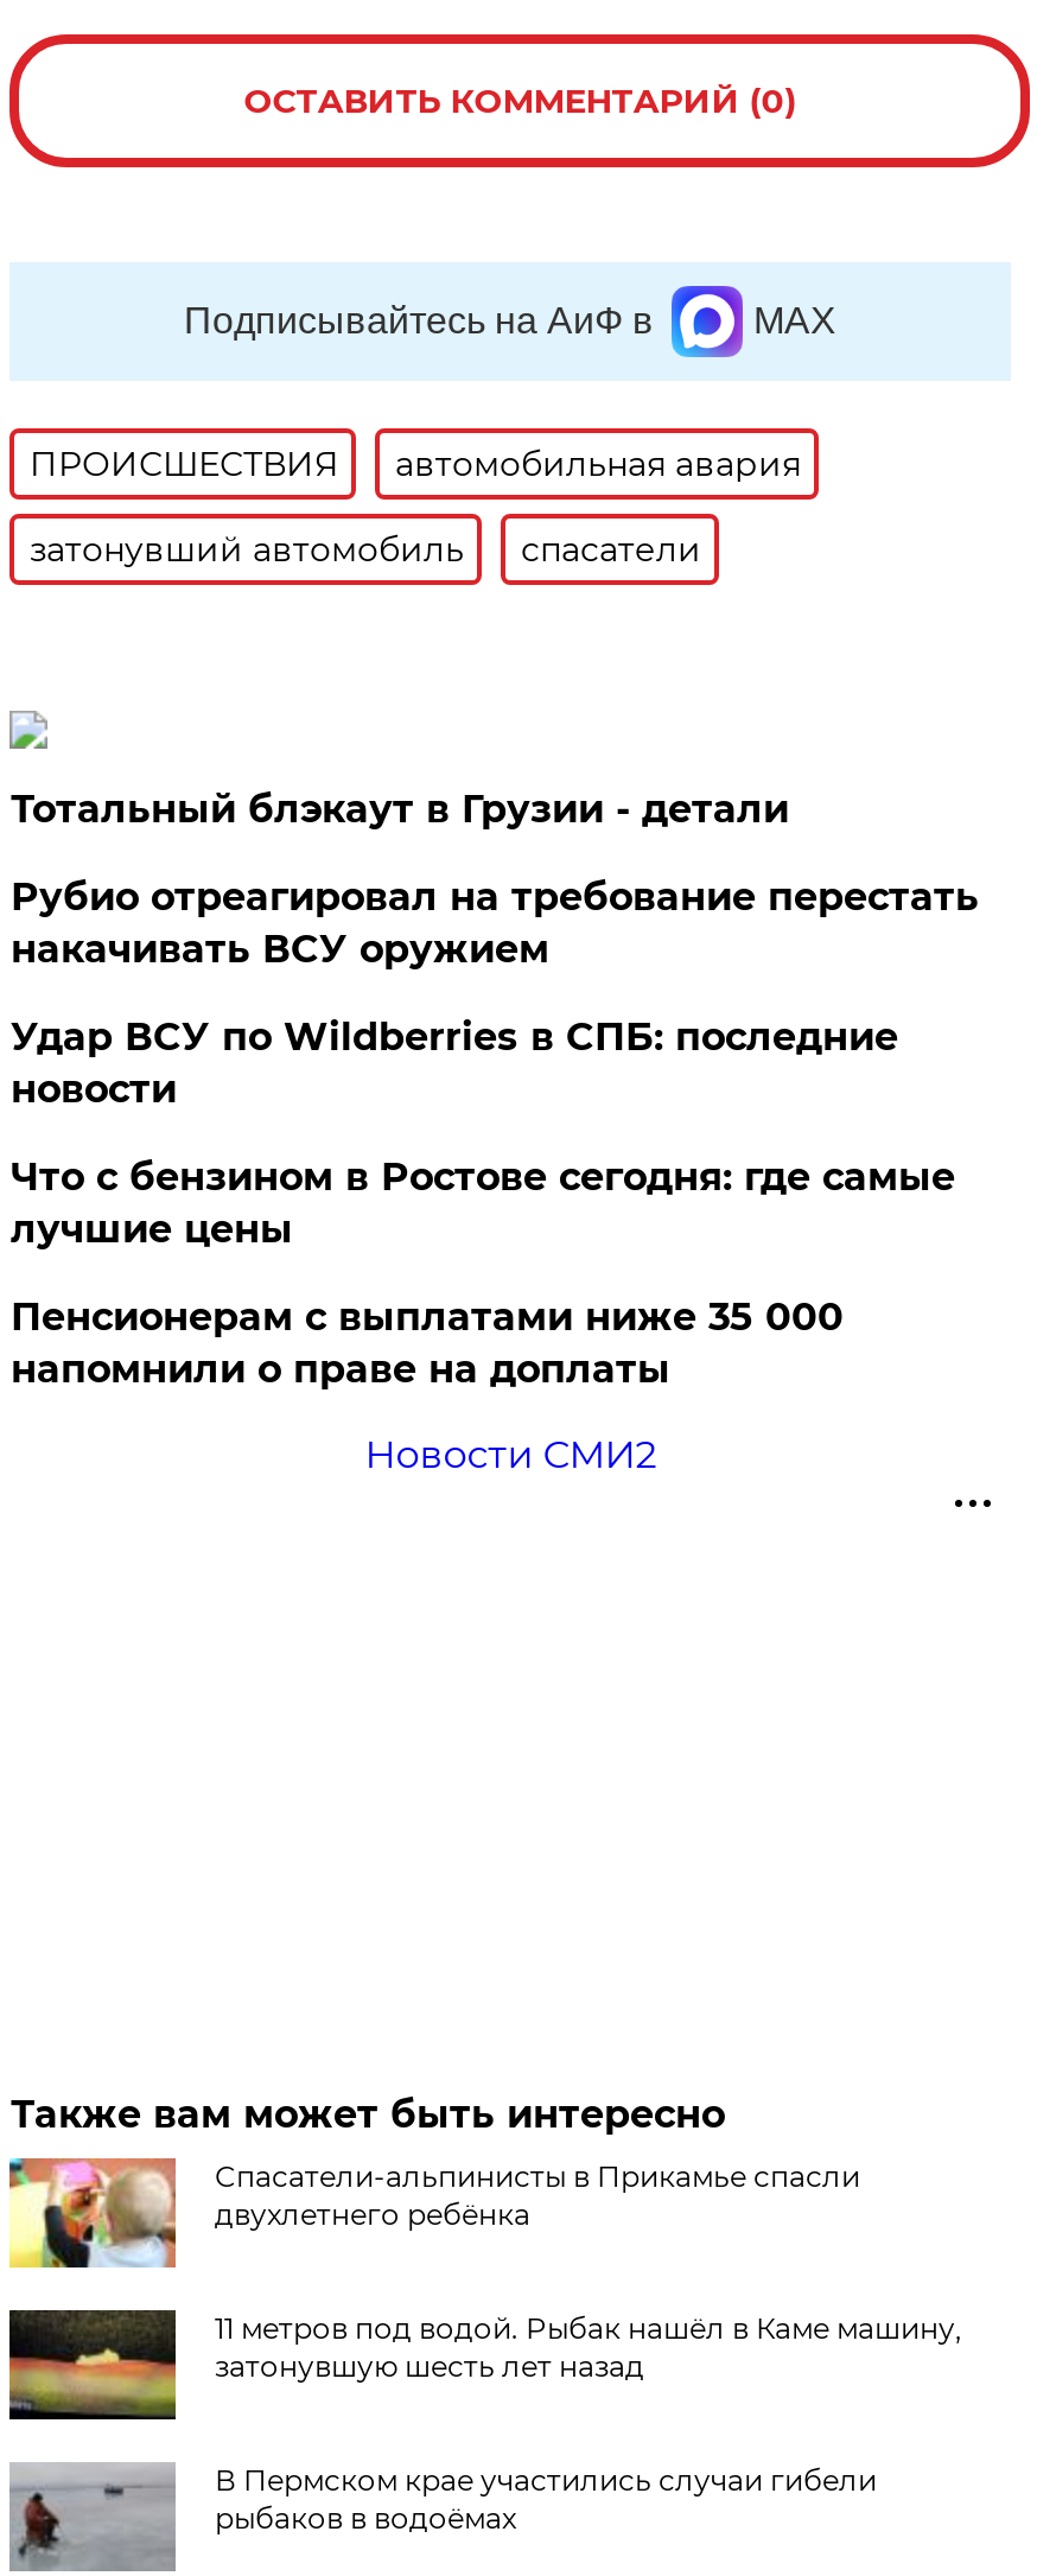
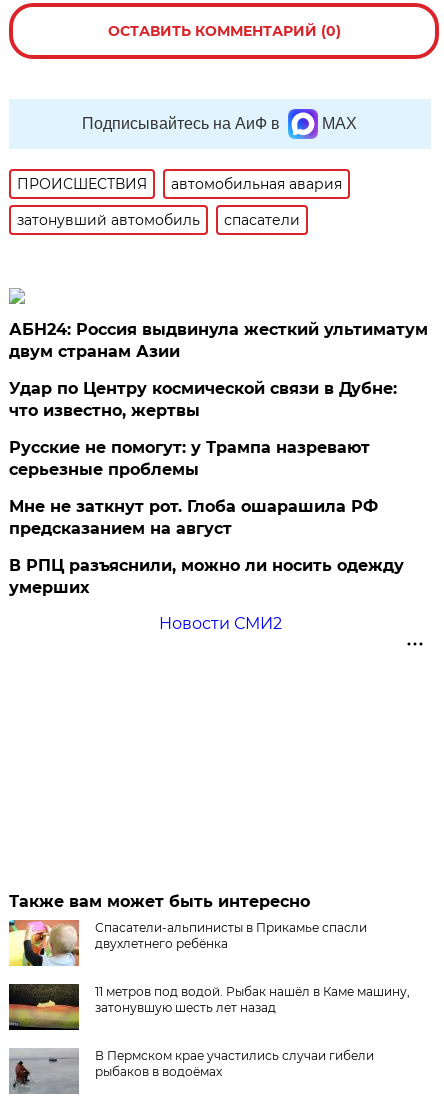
- Тотальный блэкаут в Грузии - детали
+ АБН24: Россия выдвинула жесткий ультиматум
+ двум странам Азии

- Рубио отреагировал на требование перестать
- накачивать ВСУ оружием
+ Удар по Центру космической связи в Дубне:
+ что известно, жертвы

- Удар ВСУ по Wildberries в СПБ: последние
- новости
+ Русские не помогут: у Трампа назревают
+ серьезные проблемы

- Что с бензином в Ростове сегодня: где самые
- лучшие цены
+ Мне не заткнут рот. Глоба ошарашила РФ
+ предсказанием на август

- Пенсионерам с выплатами ниже 35 000
- напомнили о праве на доплаты
+ В РПЦ разъяснили, можно ли носить одежду
+ умерших
